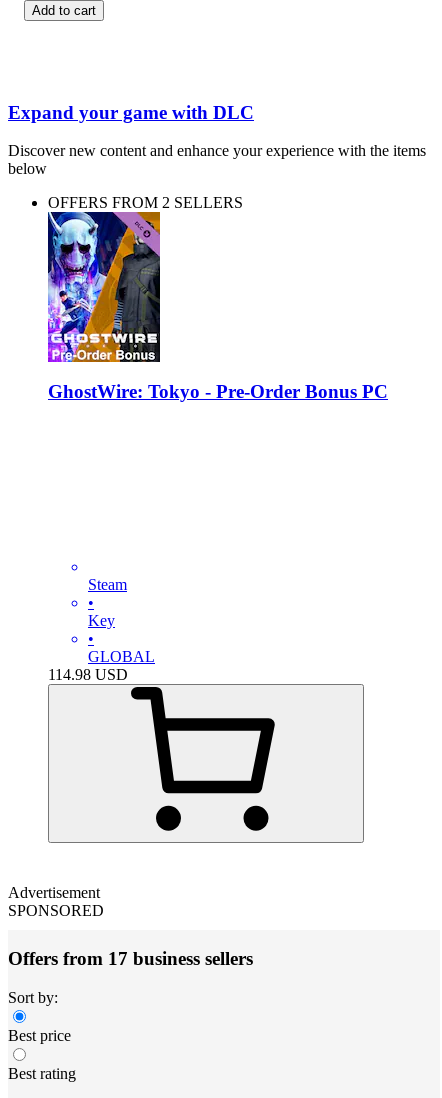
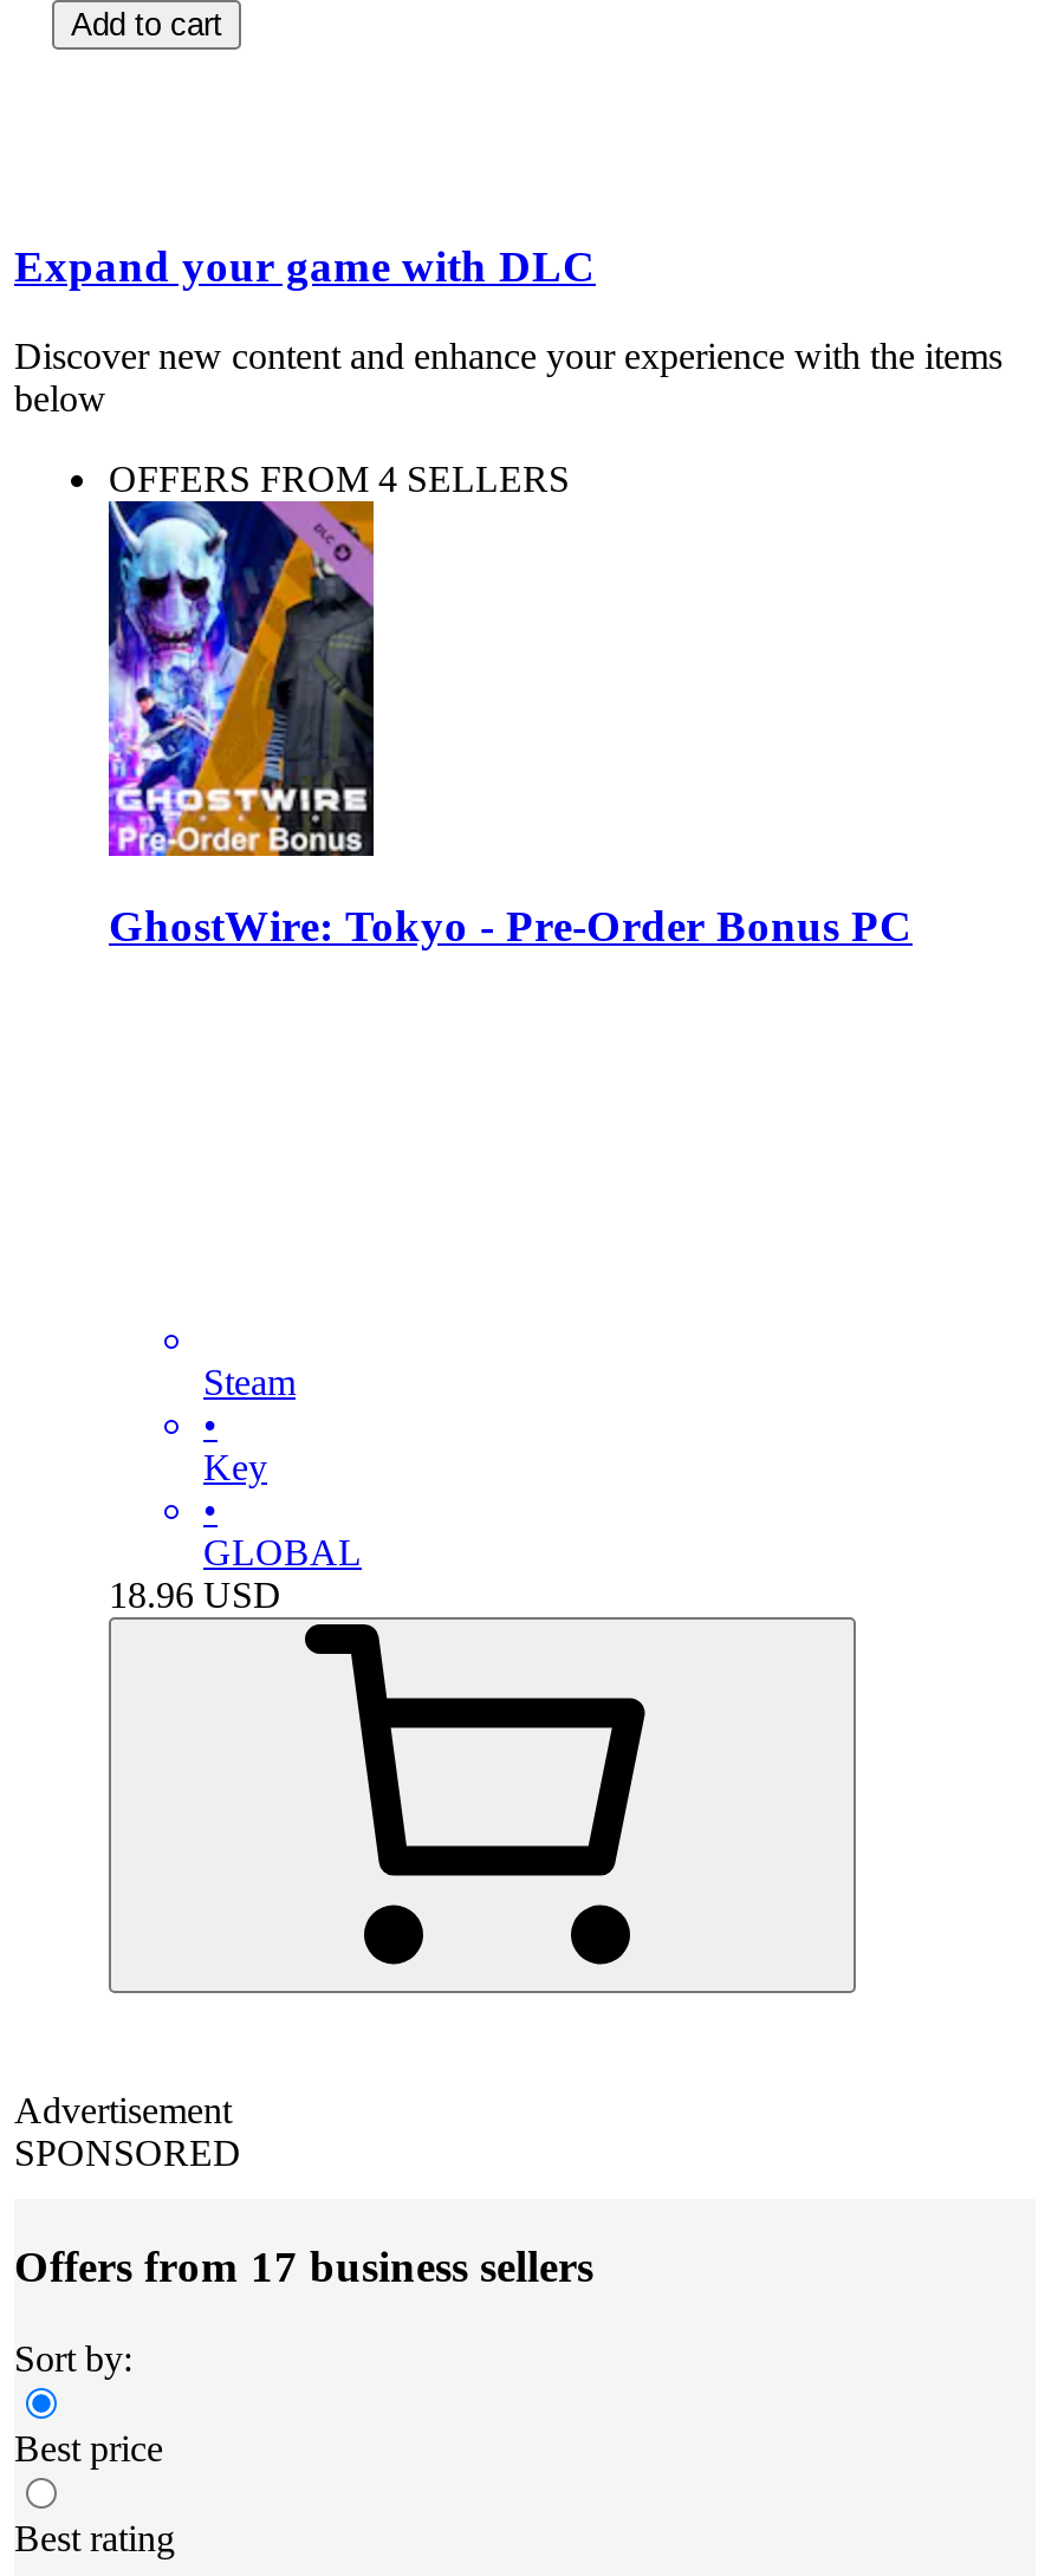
- OFFERS FROM 2 SELLERS
+ OFFERS FROM 4 SELLERS

- 114.98 USD
+ 18.96 USD
